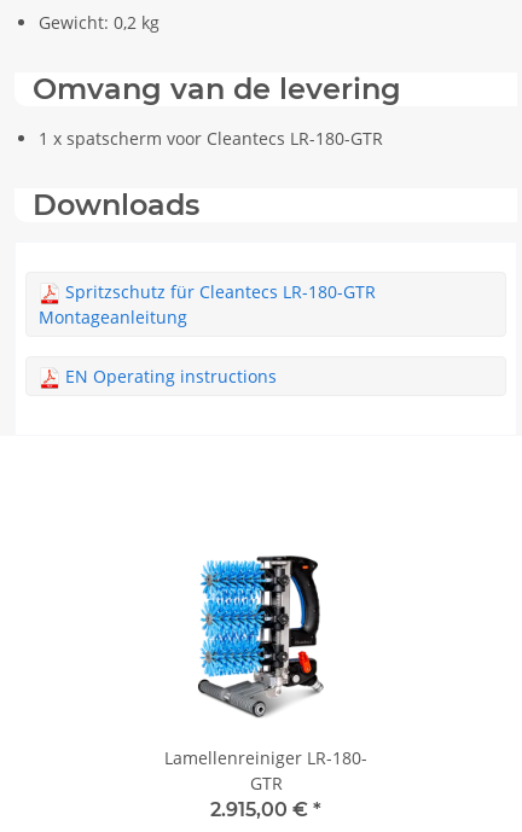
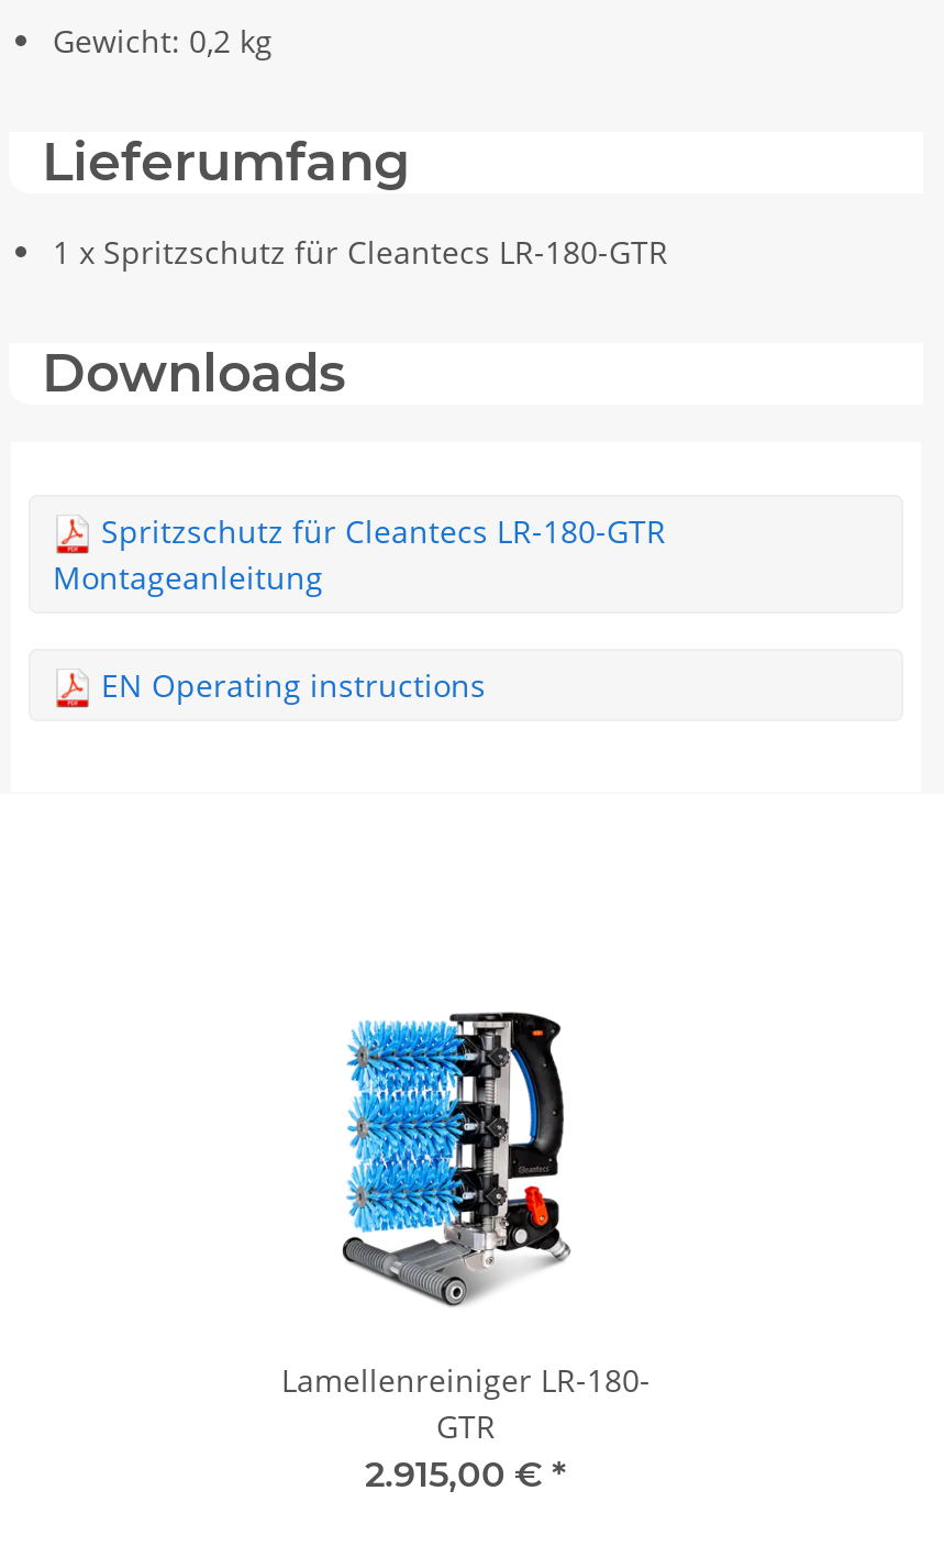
- Omvang van de levering
+ Lieferumfang

- 1 x spatscherm voor Cleantecs LR-180-GTR
+ 1 x Spritzschutz für Cleantecs LR-180-GTR
